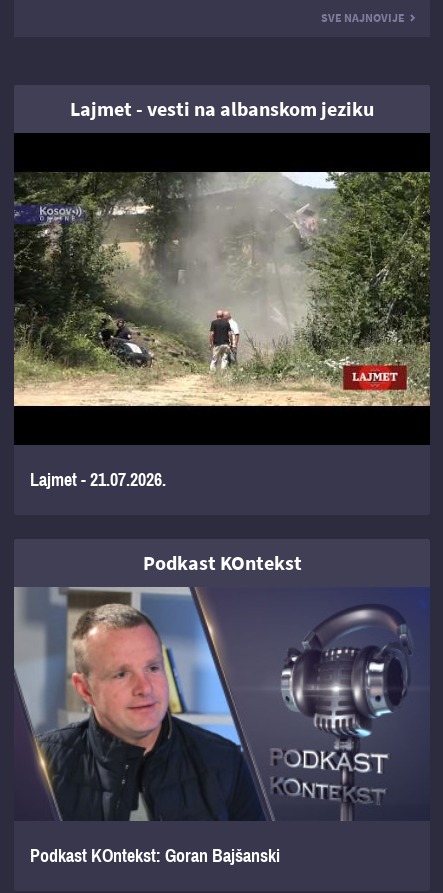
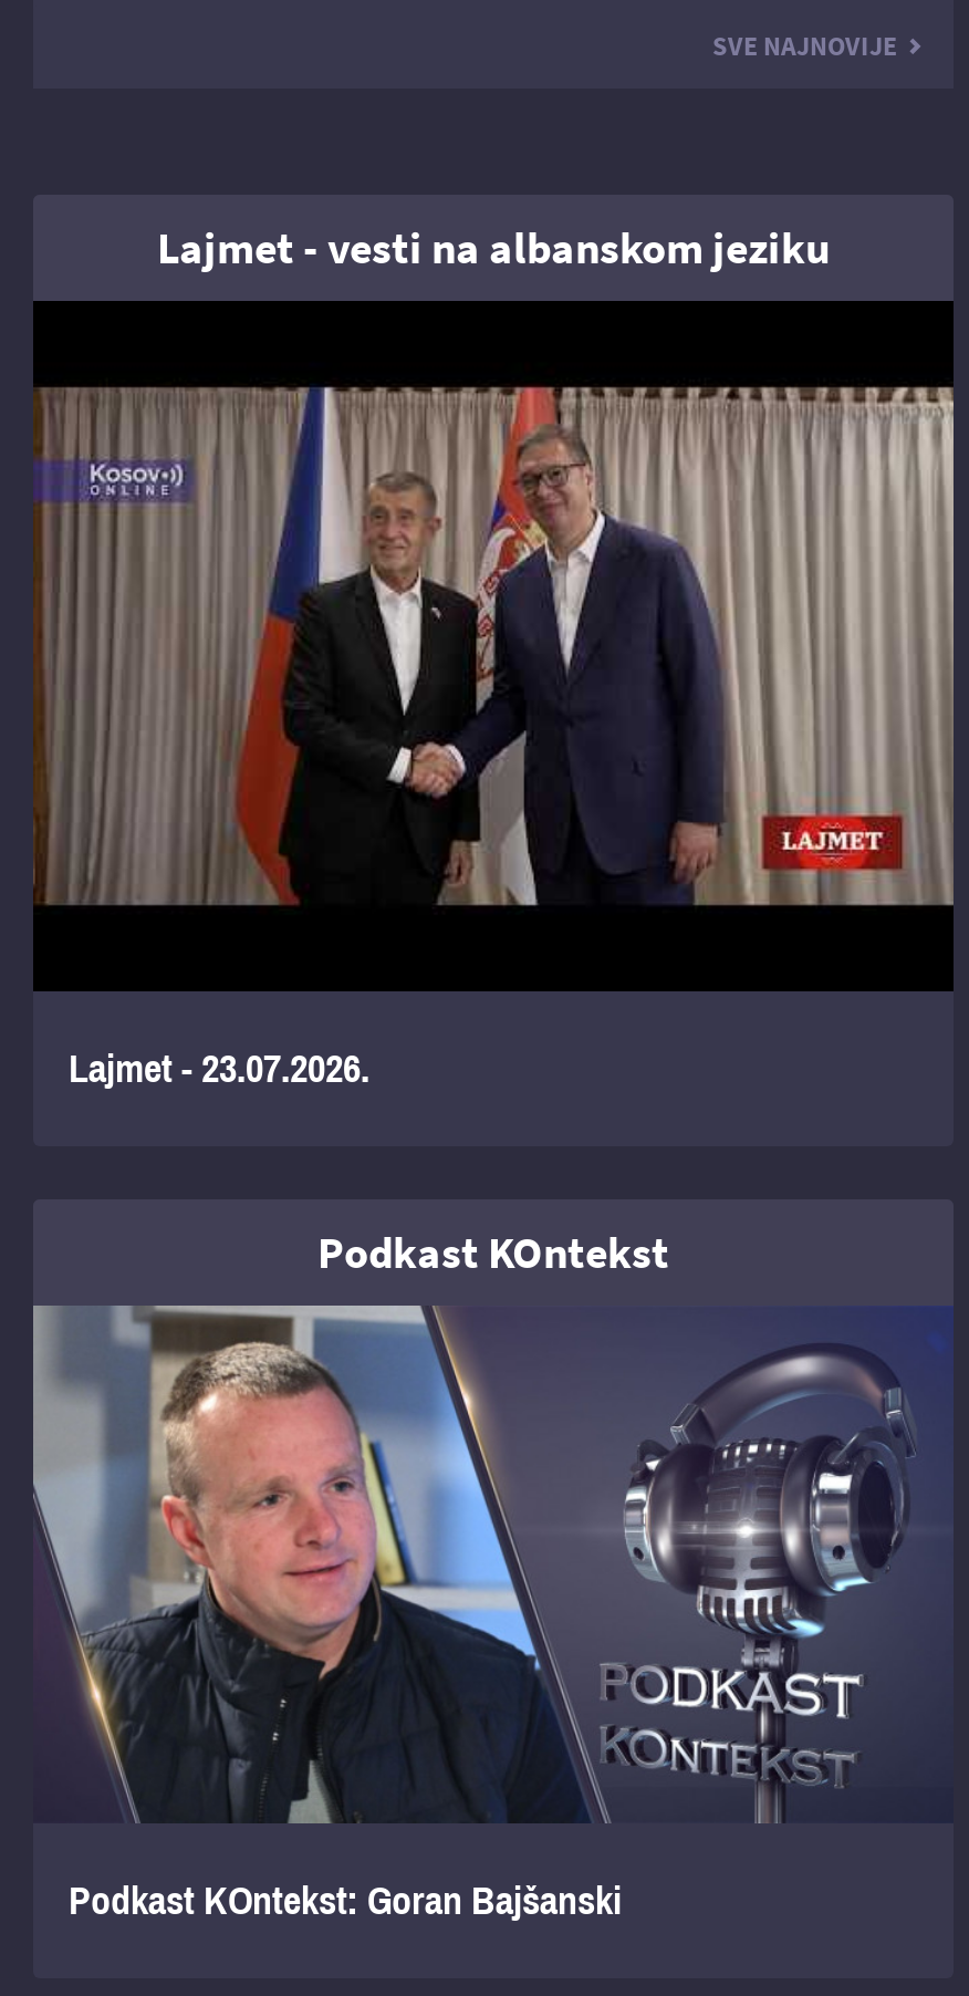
- [image]
+ [image]

- Lajmet - 21.07.2026.
+ Lajmet - 23.07.2026.
